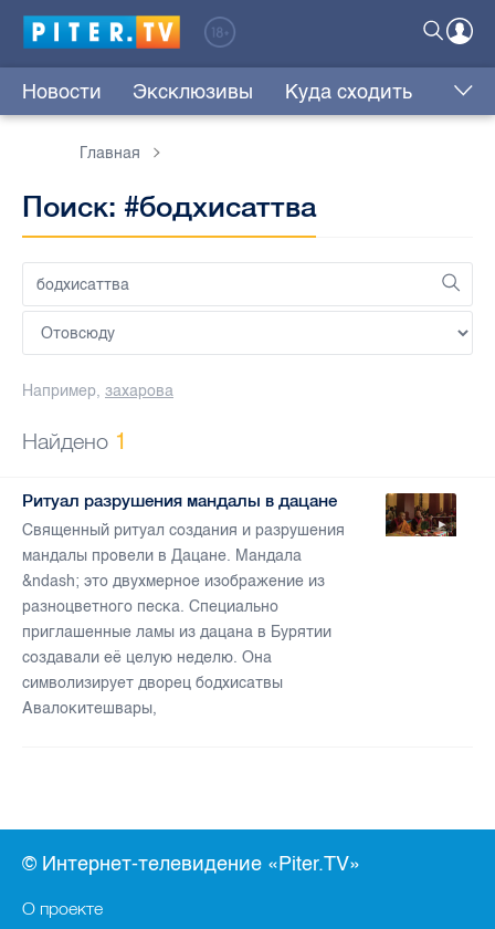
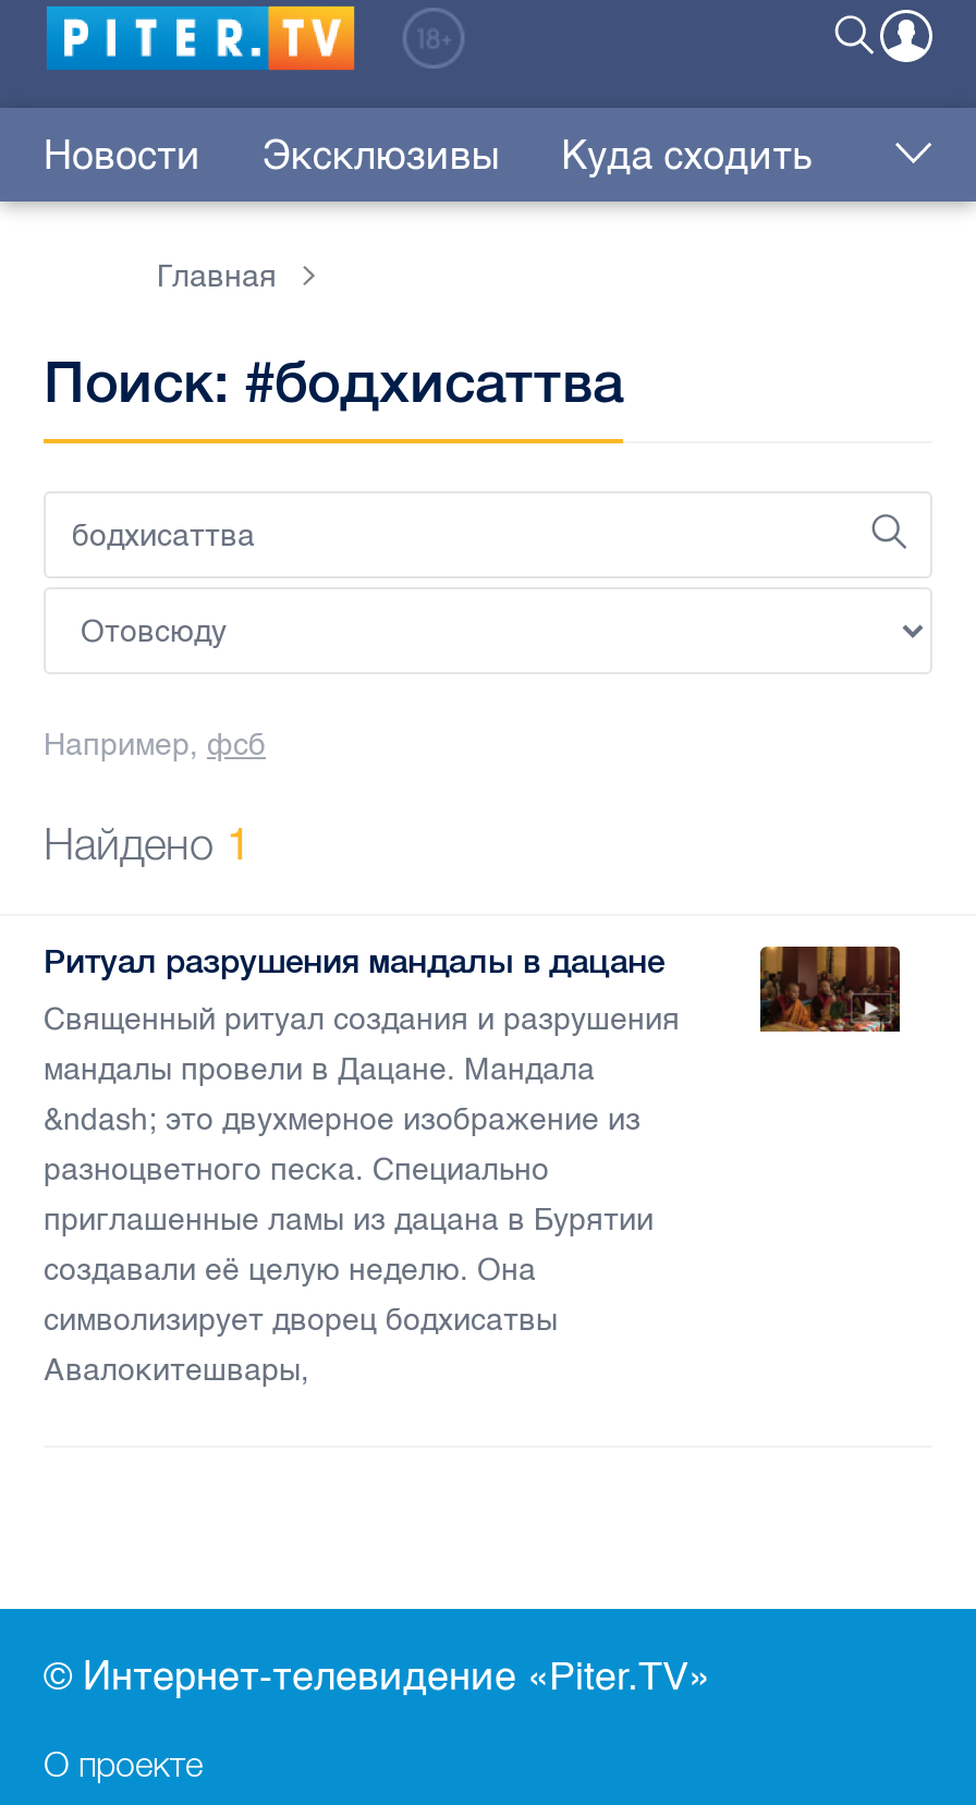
- Например, захарова
+ Например, фсб
